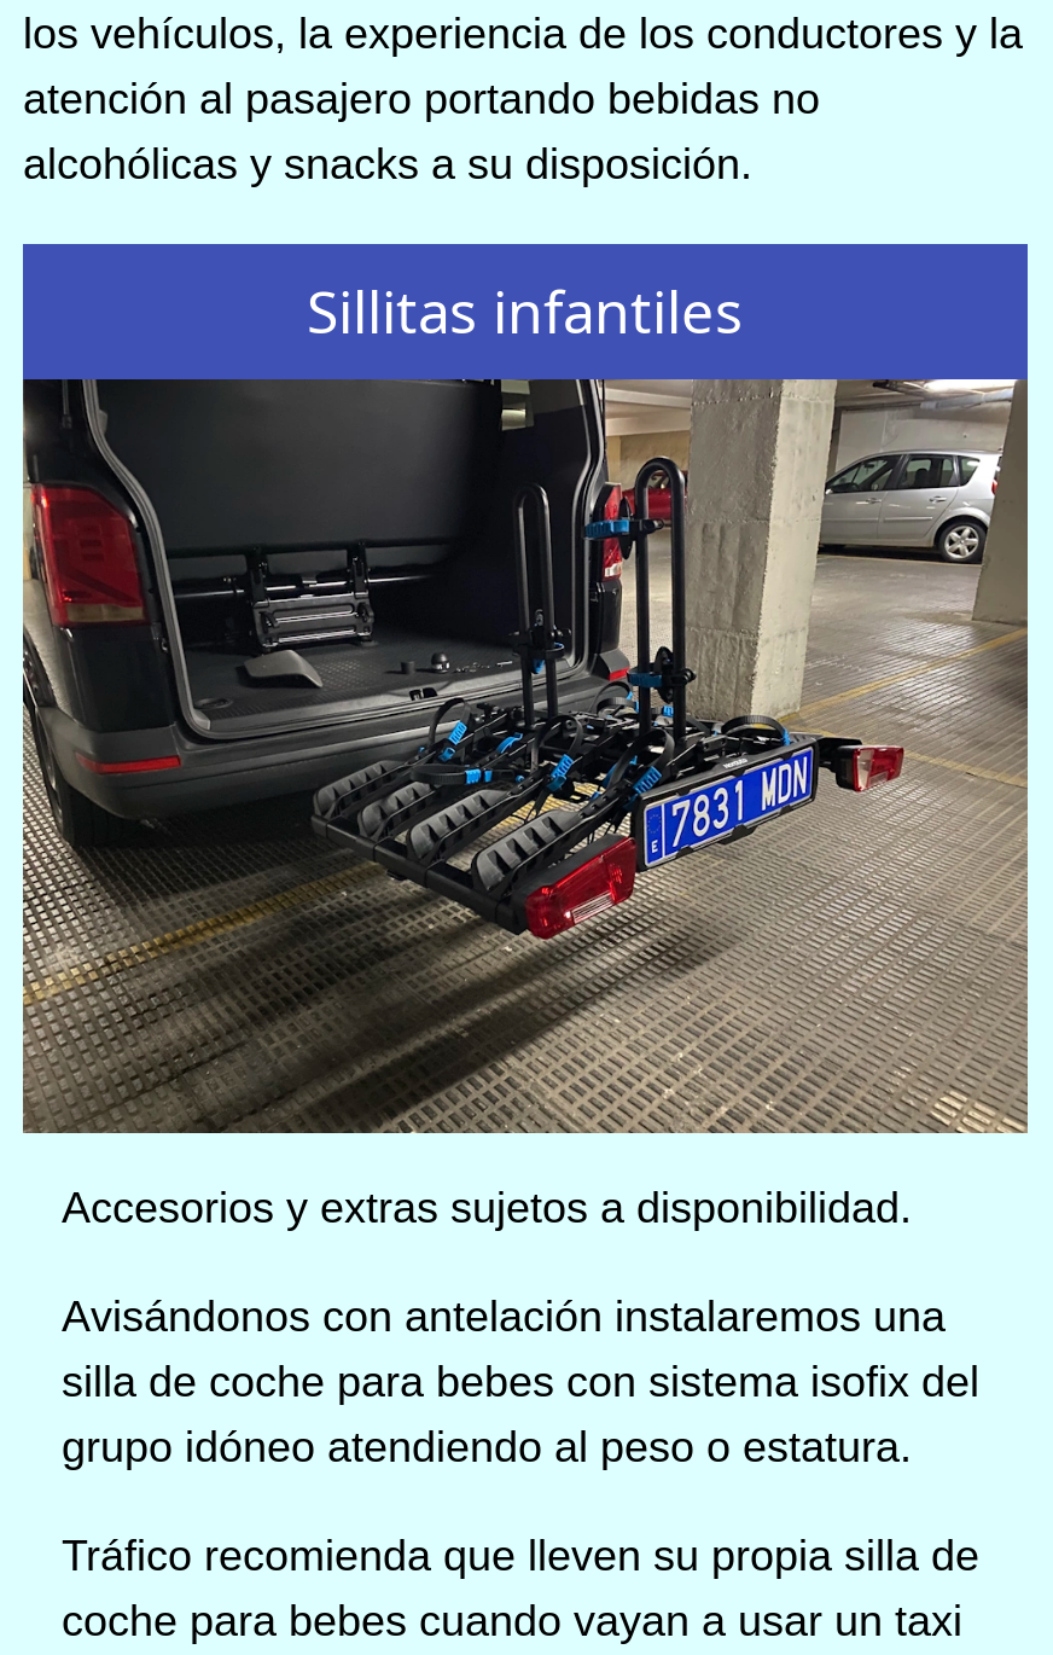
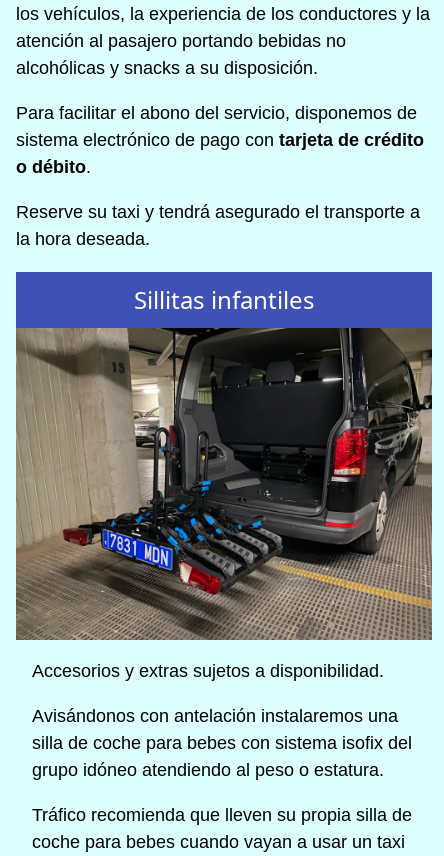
+ Para facilitar el abono del servicio, disponemos de
+ sistema electrónico de pago con tarjeta de crédito
+ o débito.
+ Reserve su taxi y tendrá asegurado el transporte a
+ la hora deseada.

- [image]
+ [image]
